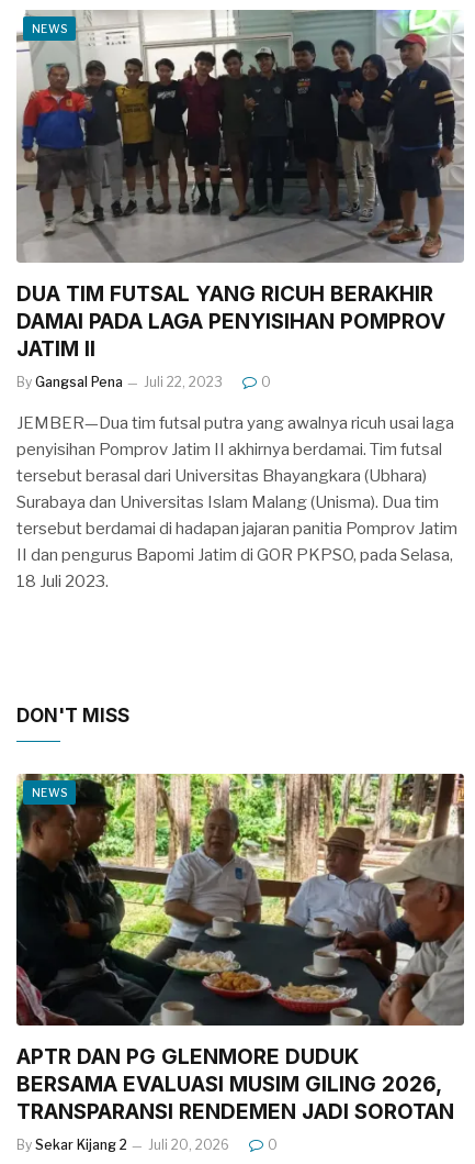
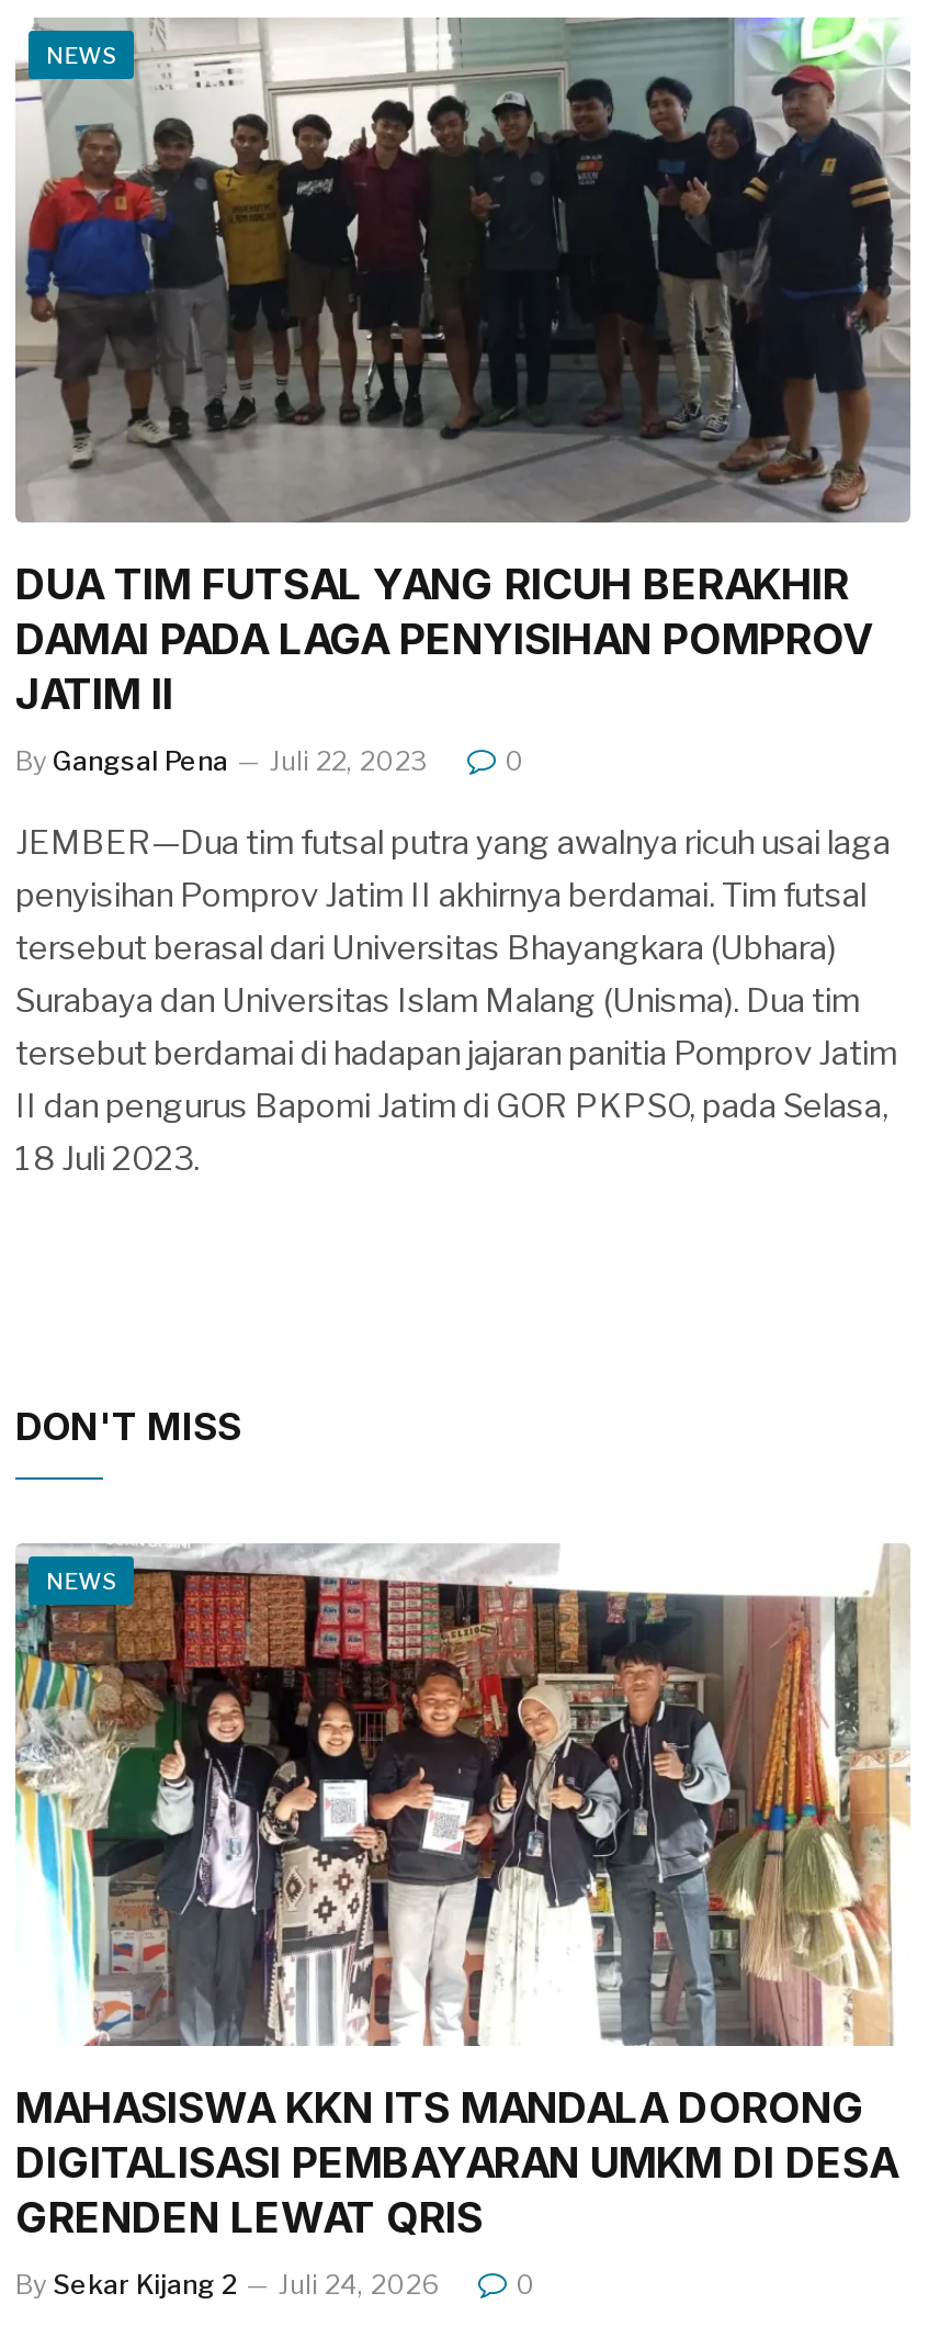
- [image]
- APTR DAN PG GLENMORE DUDUK
- BERSAMA EVALUASI MUSIM GILING 2026,
- TRANSPARANSI RENDEMEN JADI SOROTAN
+ [image]
+ MAHASISWA KKN ITS MANDALA DORONG
+ DIGITALISASI PEMBAYARAN UMKM DI DESA
+ GRENDEN LEWAT QRIS

- By Sekar Kijang 2 Juli 20, 2026
+ By Sekar Kijang 2 Juli 24, 2026
